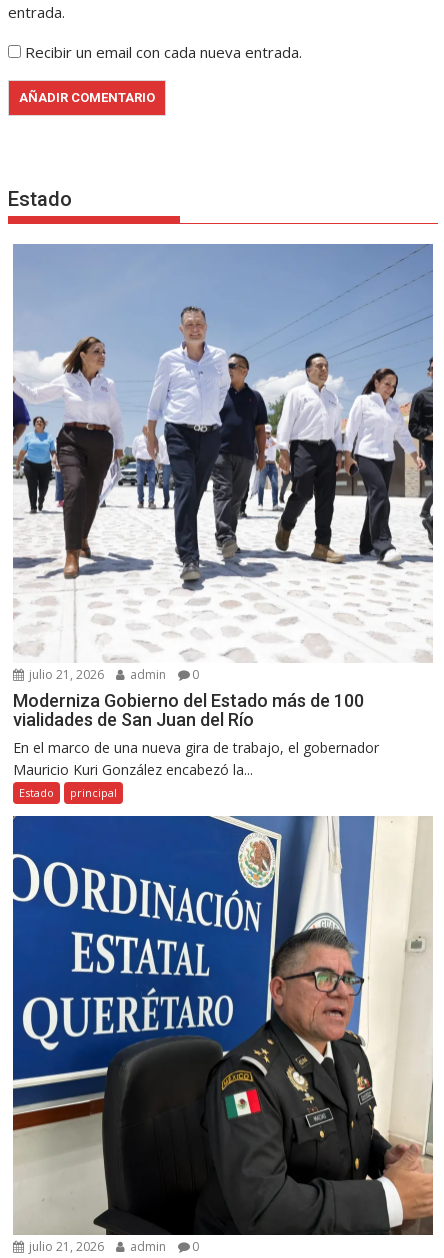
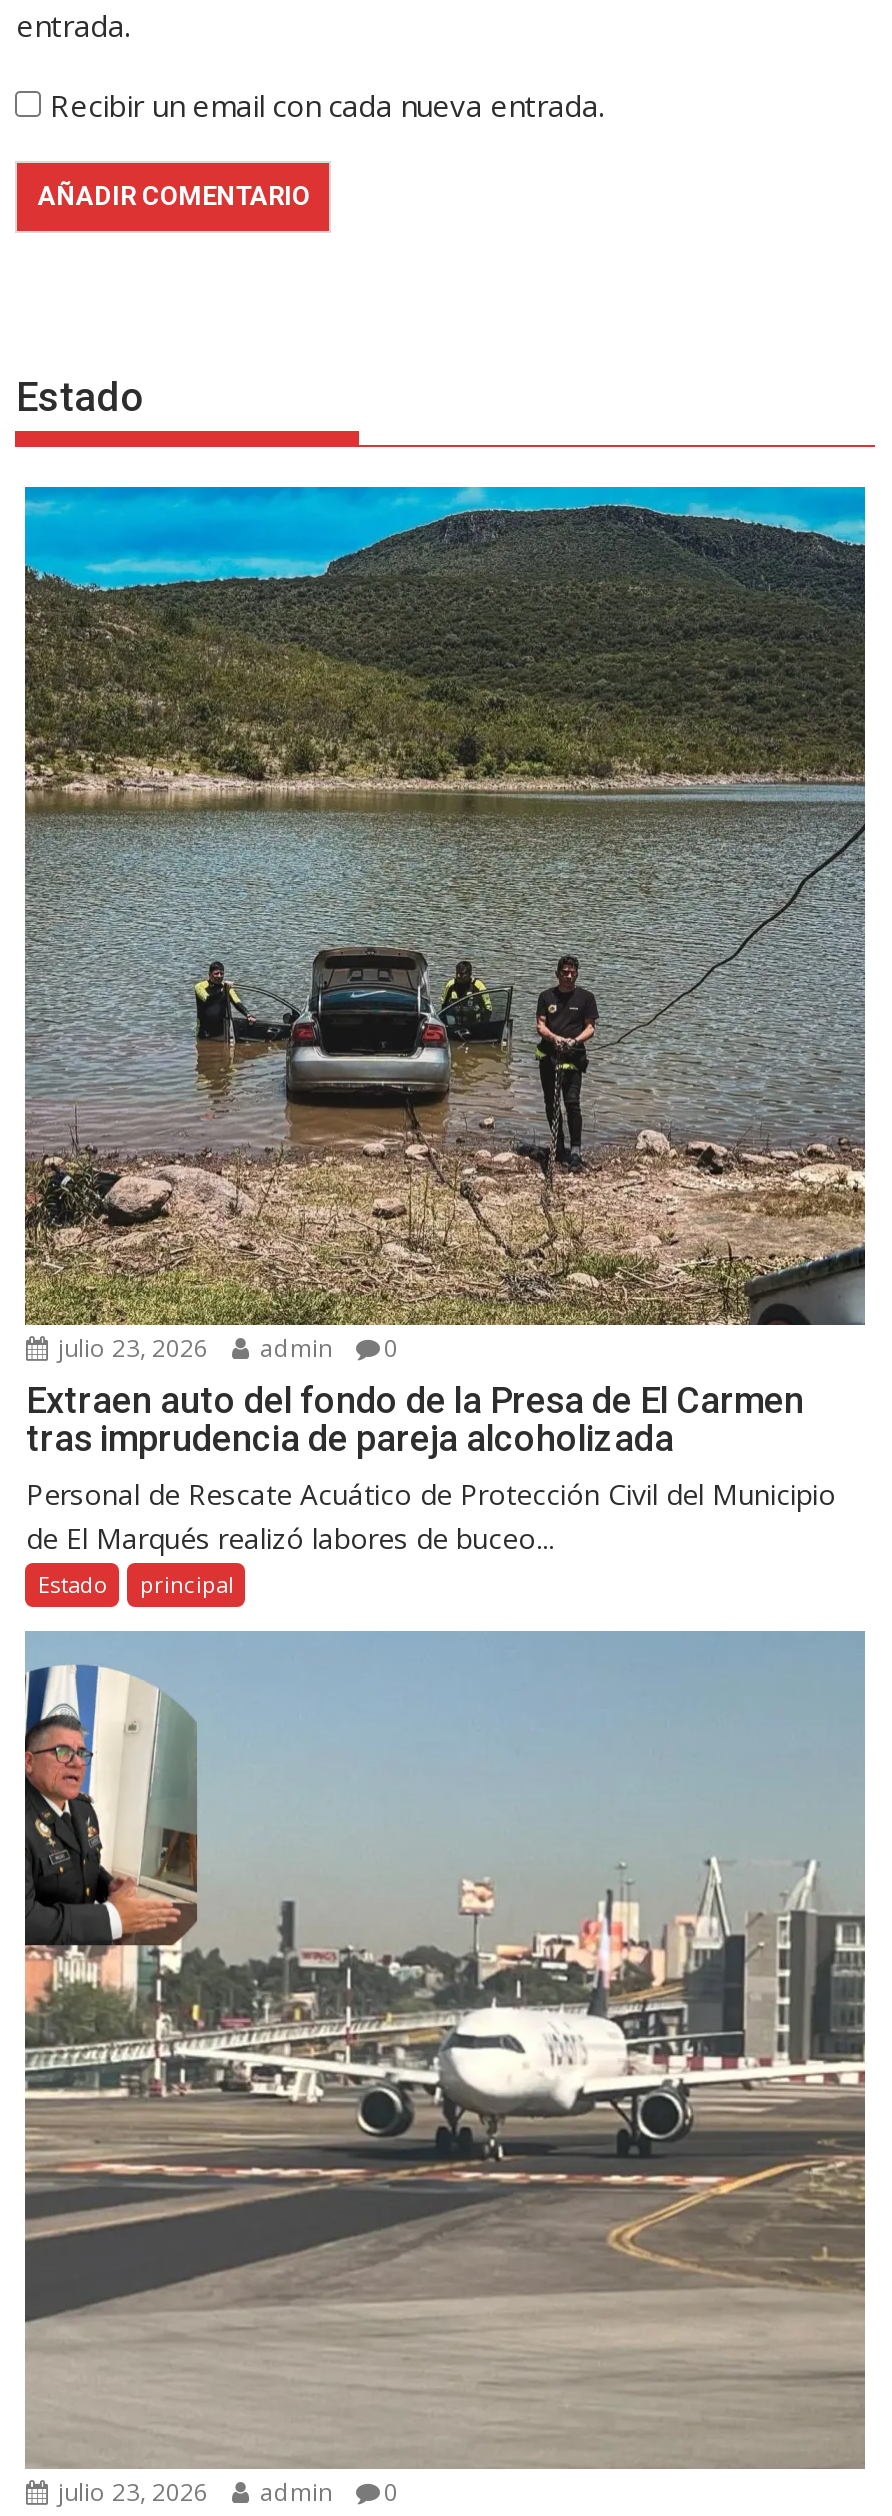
- [image]
- julio 21, 2026 admin 0
+ [image]
+ julio 23, 2026 admin 0

- Moderniza Gobierno del Estado más de 100
- vialidades de San Juan del Río
- En el marco de una nueva gira de trabajo, el gobernador
- Mauricio Kuri González encabezó la...
+ Extraen auto del fondo de la Presa de El Carmen
+ tras imprudencia de pareja alcoholizada
+ Personal de Rescate Acuático de Protección Civil del Municipio
+ de El Marqués realizó labores de buceo...

- [image]
- julio 21, 2026 admin 0
+ [image]
+ julio 23, 2026 admin 0
